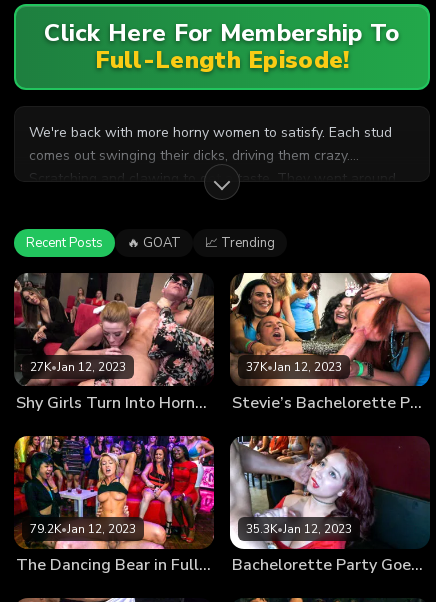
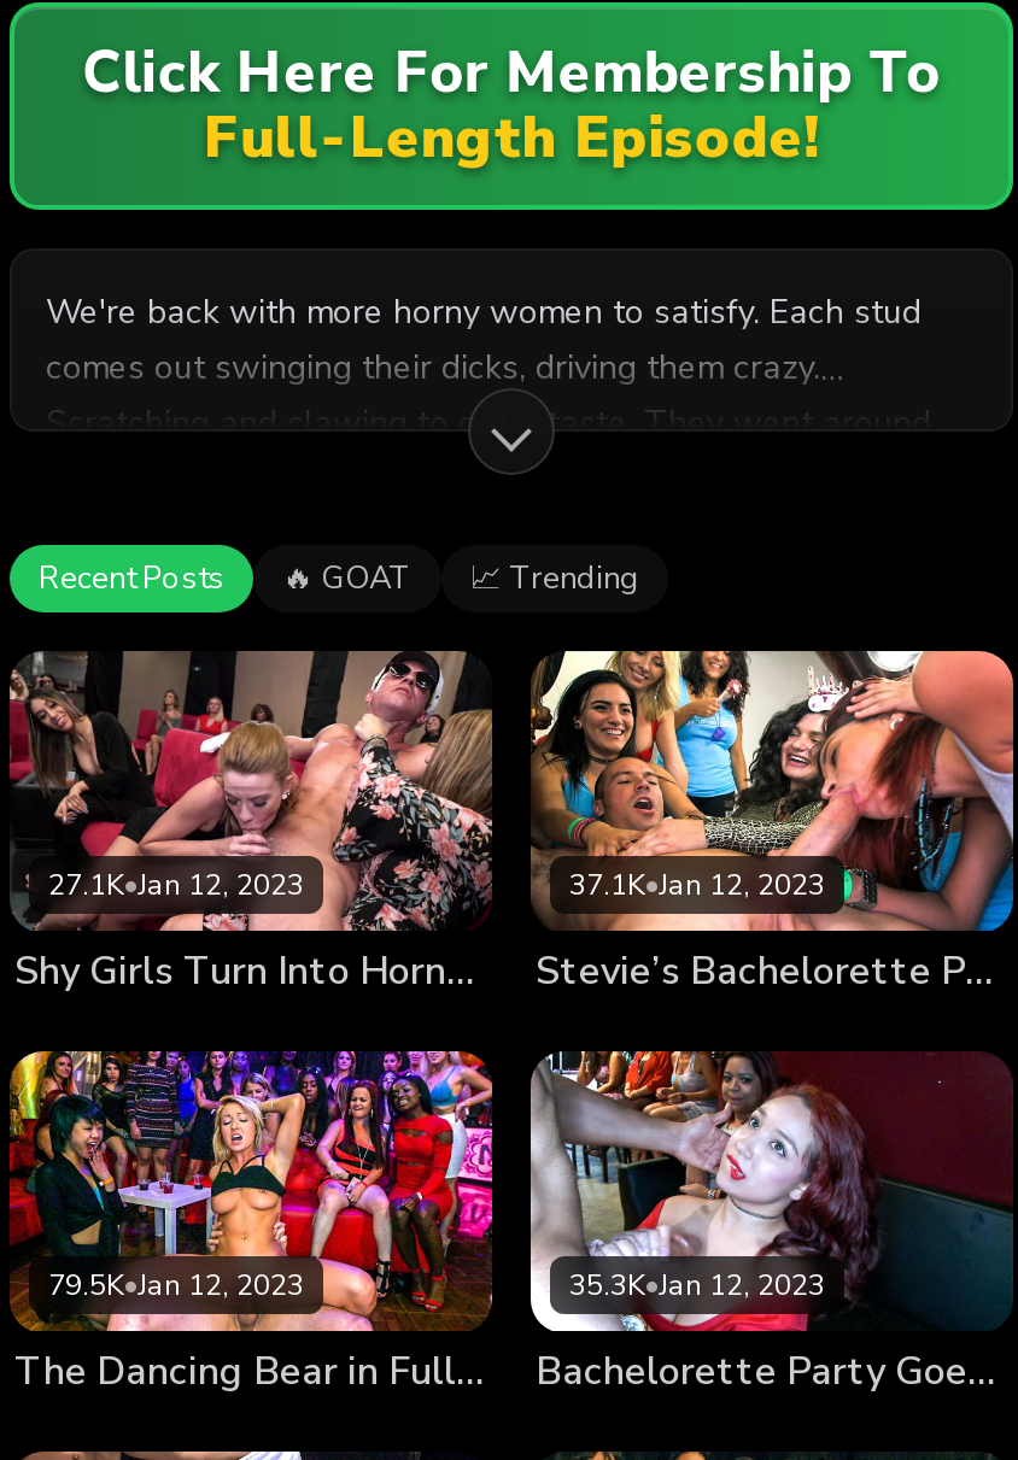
- 27K•Jan 12, 2023
+ 27.1K•Jan 12, 2023

- 37K•Jan 12, 2023
+ 37.1K•Jan 12, 2023

- 79.2K•Jan 12, 2023
+ 79.5K•Jan 12, 2023
